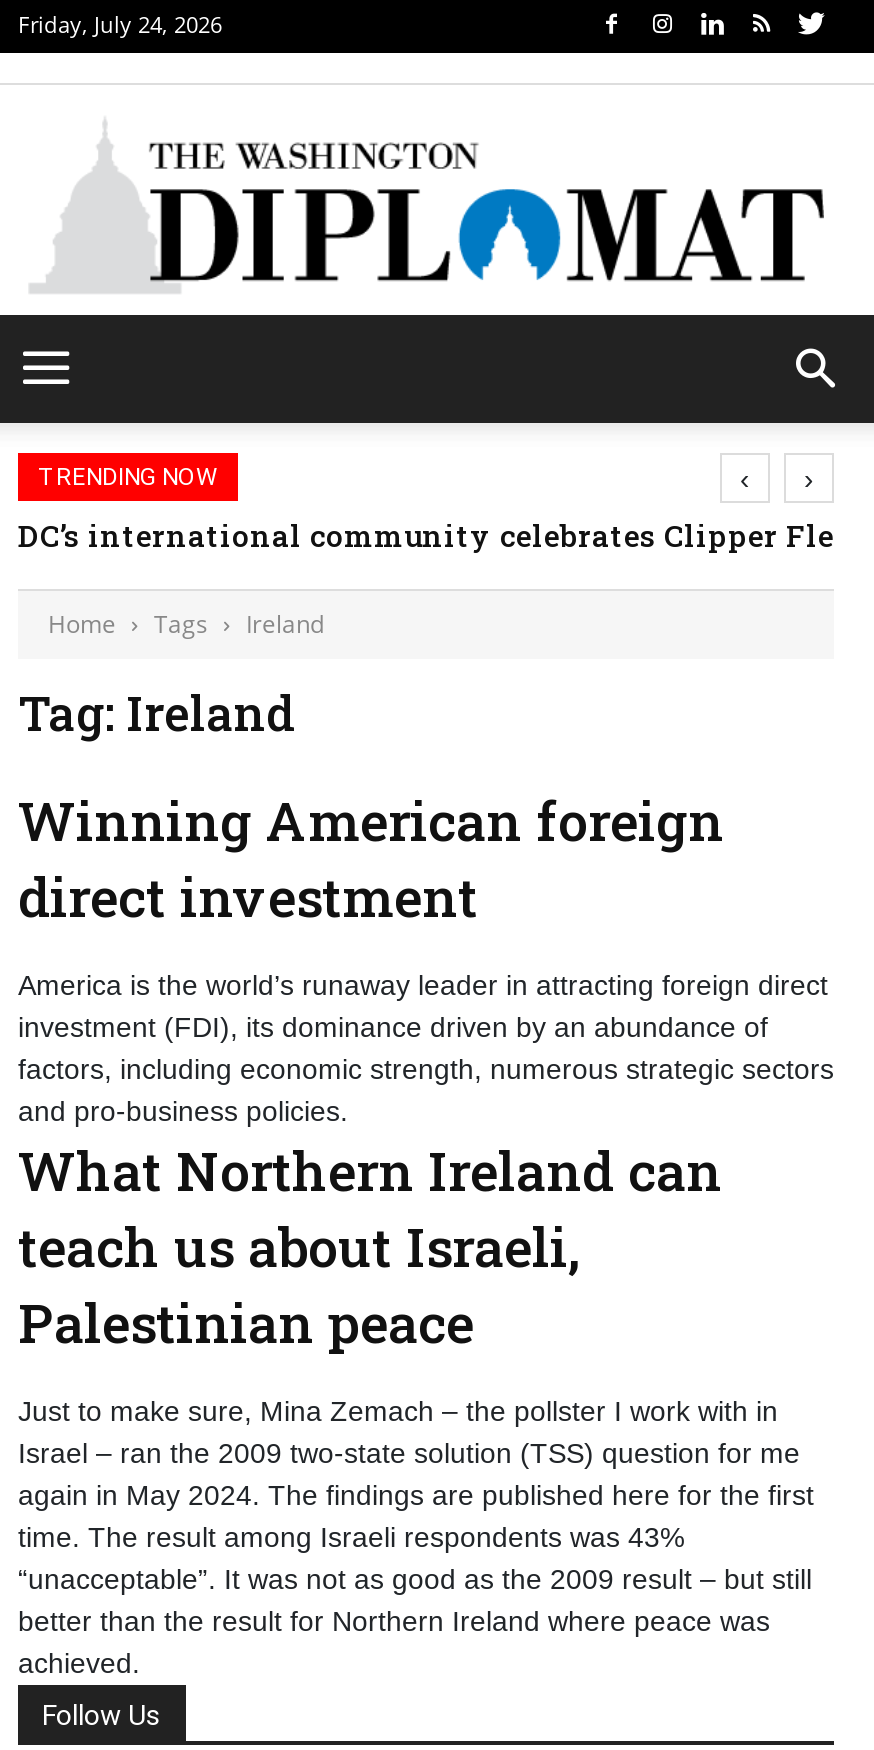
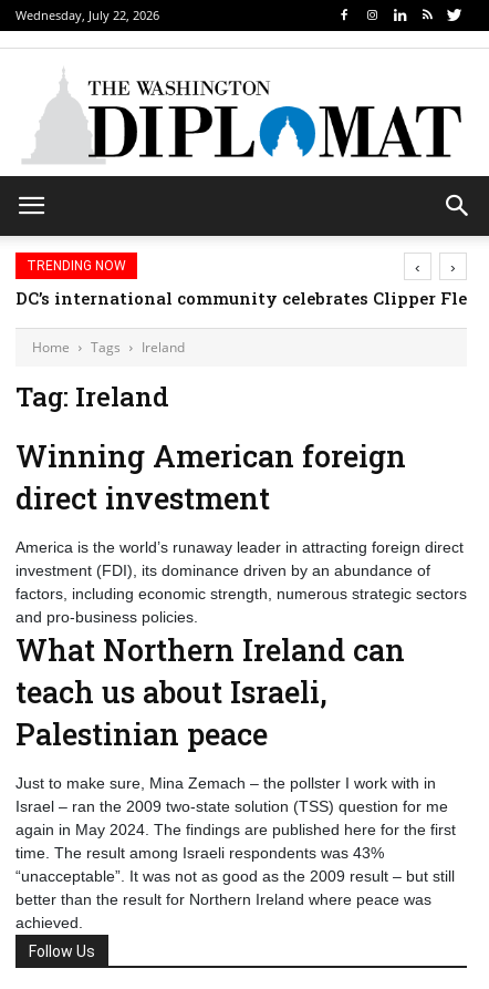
- Friday, July 24, 2026
+ Wednesday, July 22, 2026
